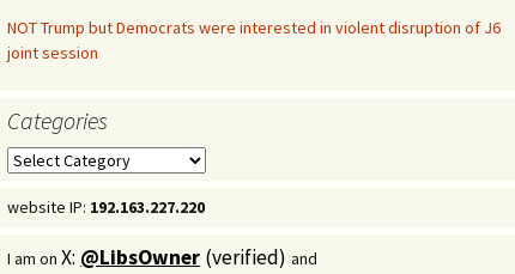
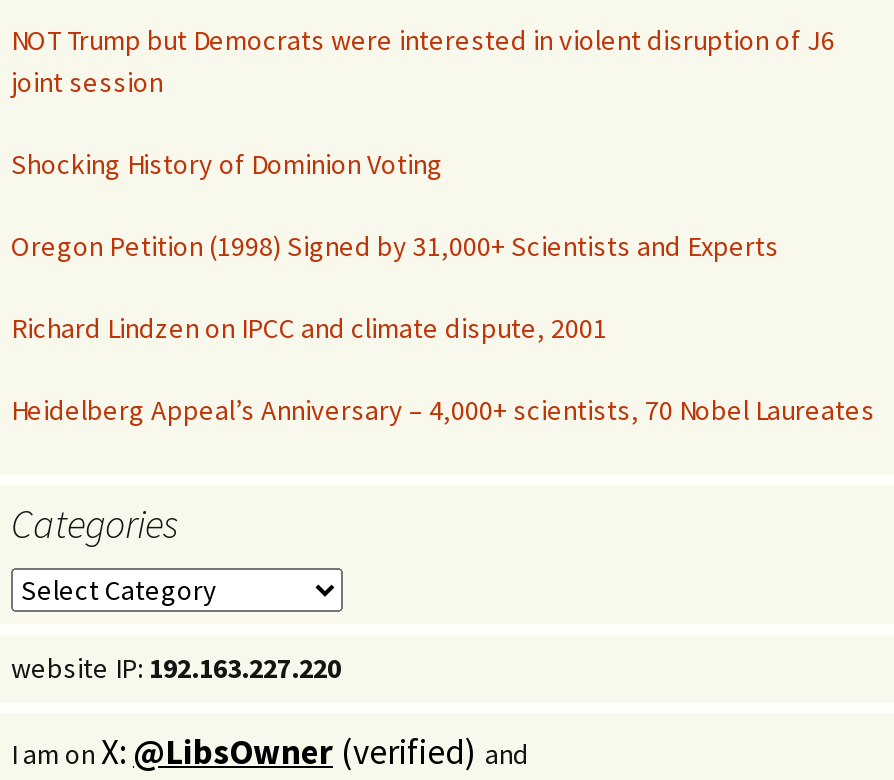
+ Shocking History of Dominion Voting
+ Oregon Petition (1998) Signed by 31,000+ Scientists and Experts
+ Richard Lindzen on IPCC and climate dispute, 2001
+ Heidelberg Appeal’s Anniversary – 4,000+ scientists, 70 Nobel Laureates
